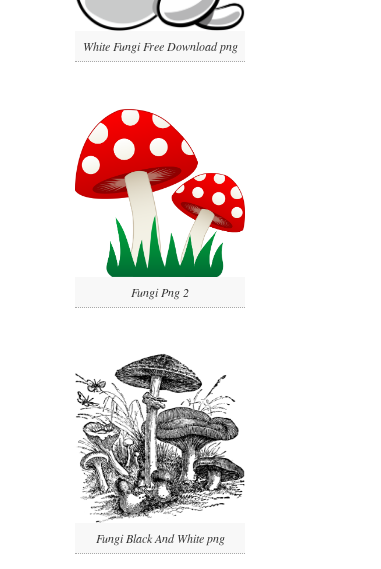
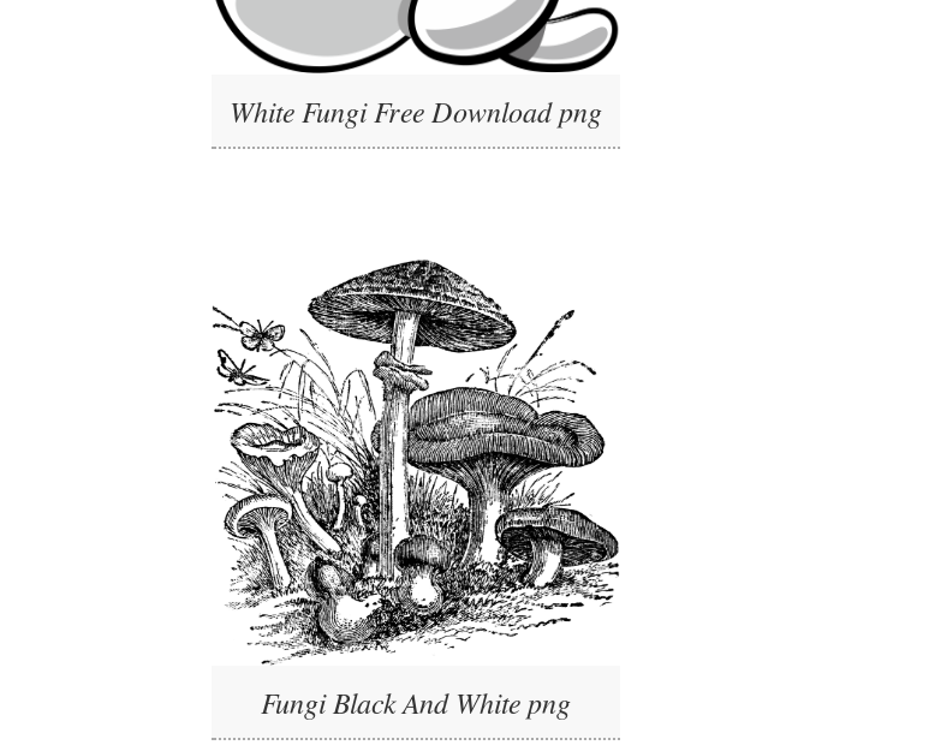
- [image]
- Fungi Png 2
